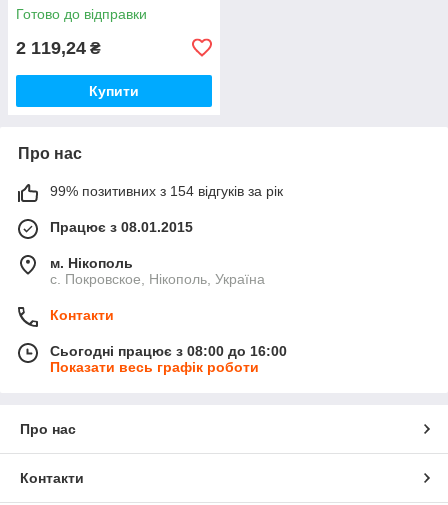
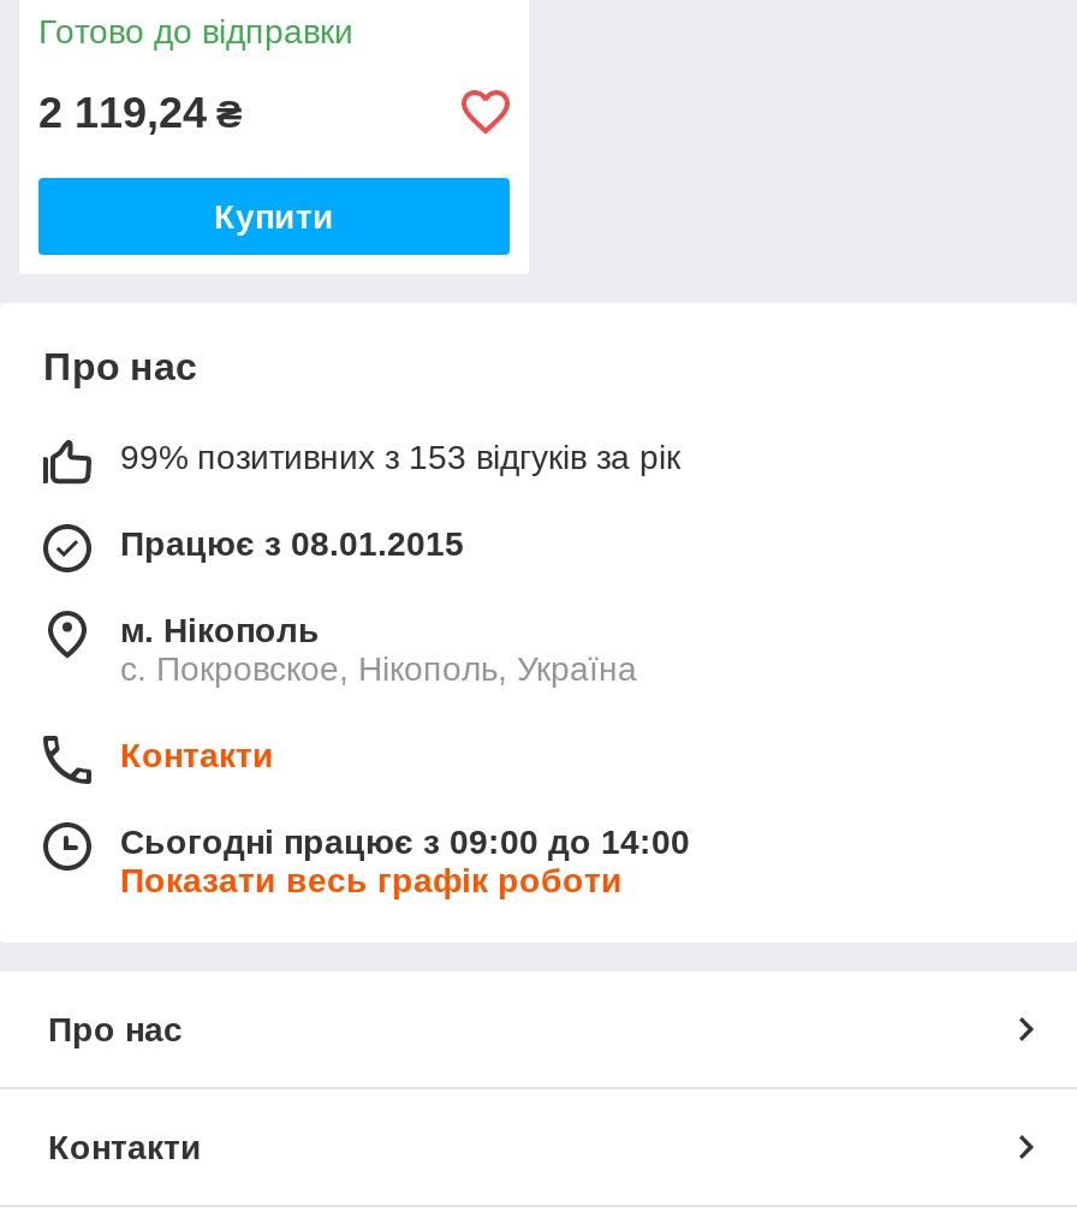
- 99% позитивних з 154 відгуків за рік
+ 99% позитивних з 153 відгуків за рік

- Сьогодні працює з 08:00 до 16:00
+ Сьогодні працює з 09:00 до 14:00
